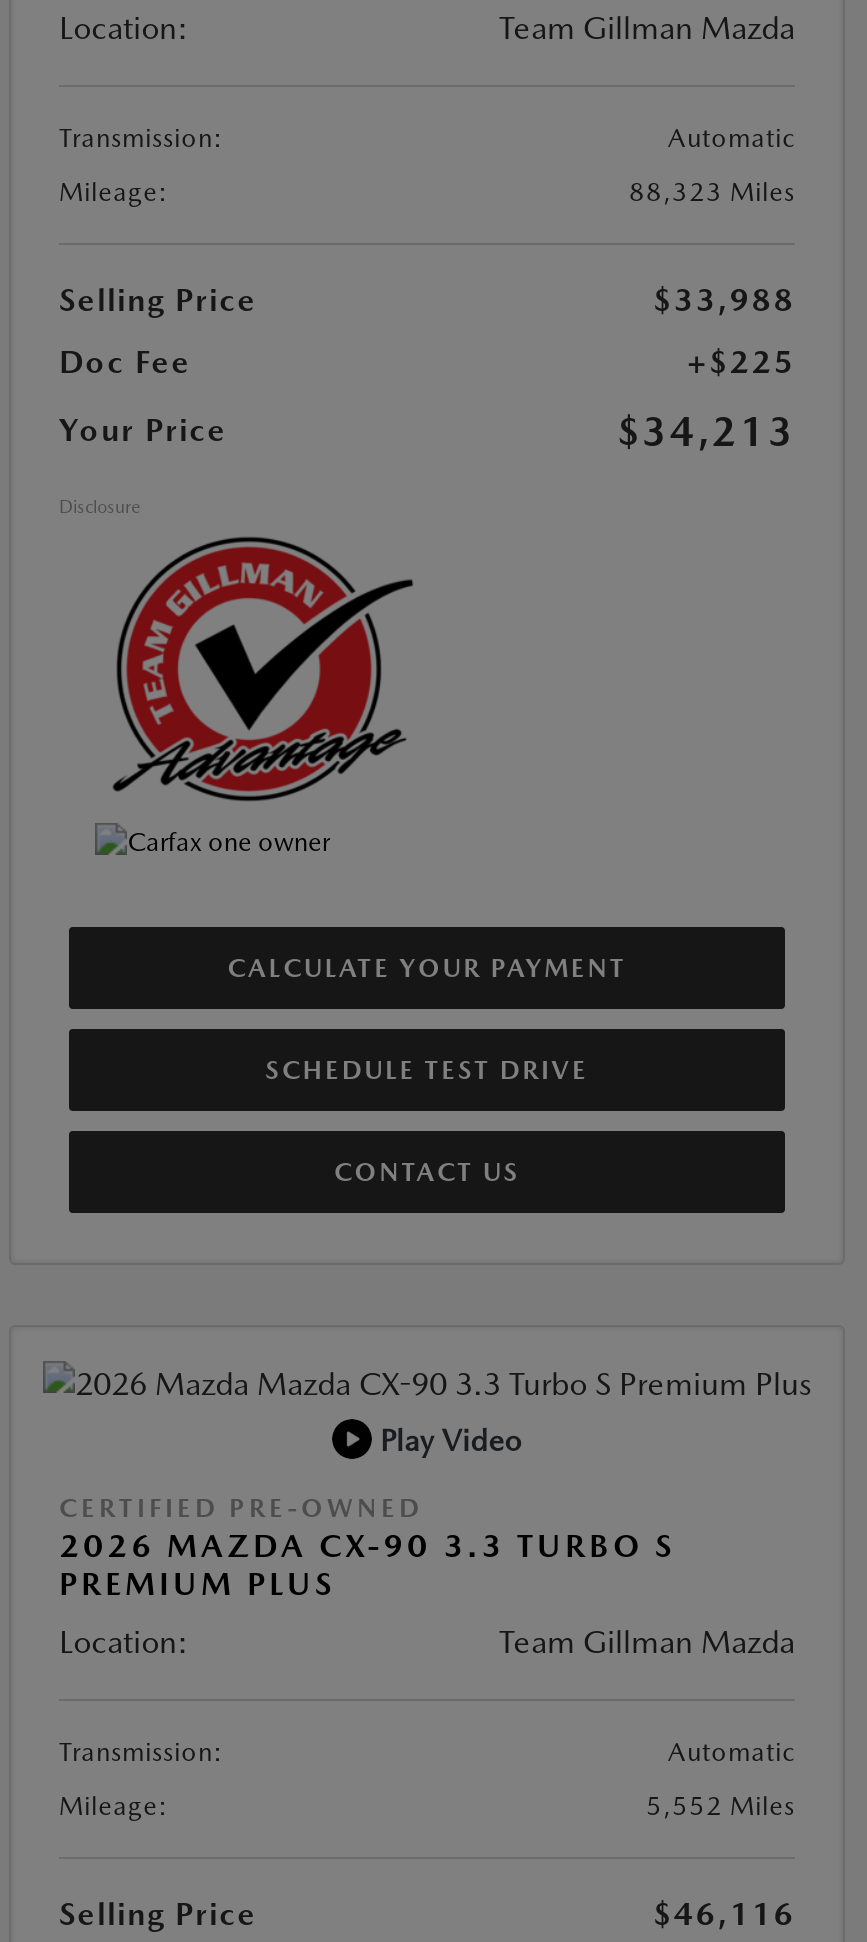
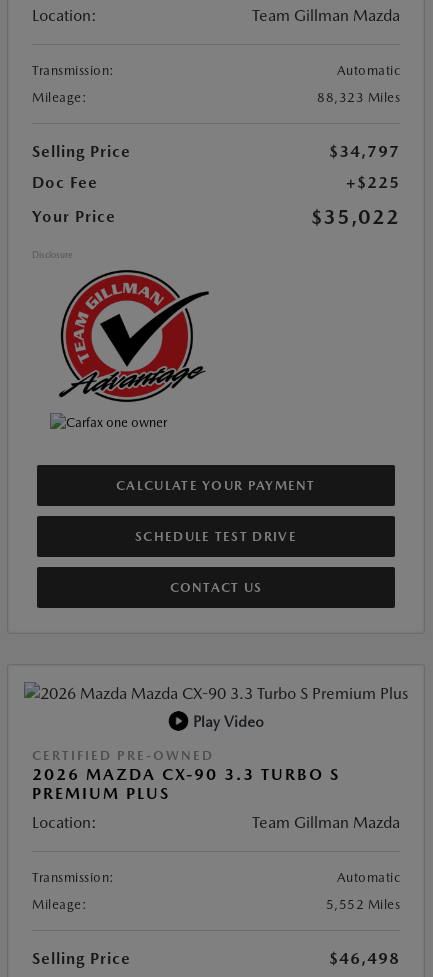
- $33,988
+ $34,797

- $34,213
+ $35,022

- $46,116
+ $46,498
